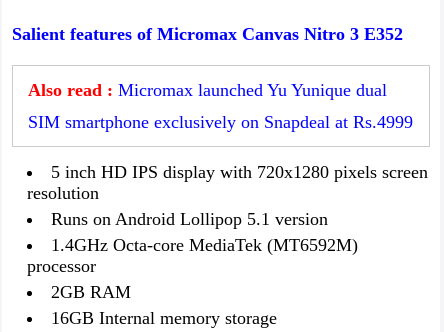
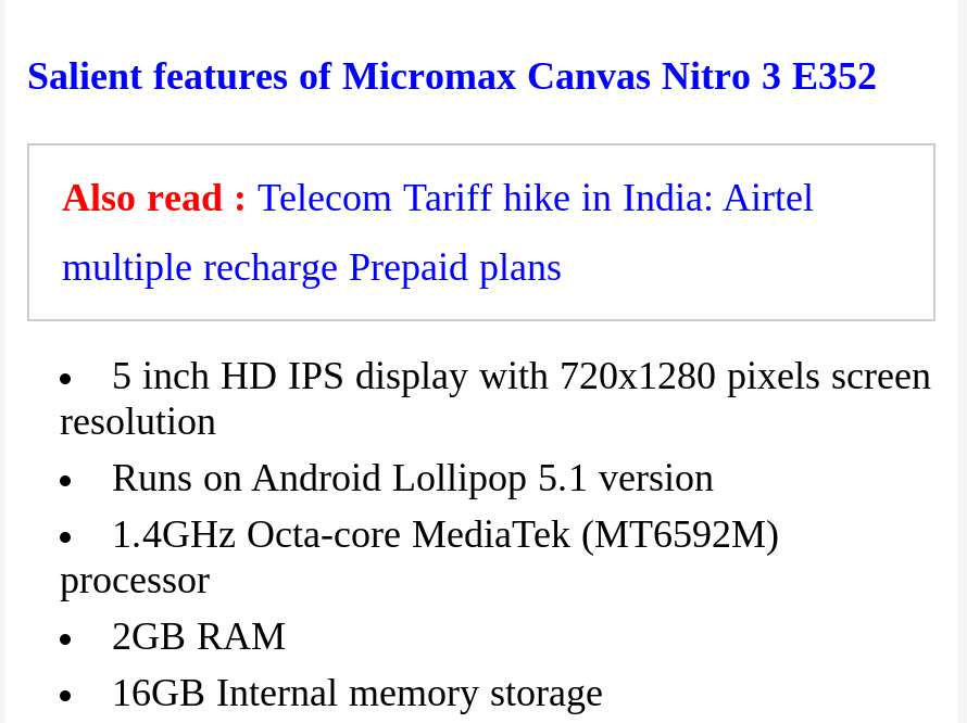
- Also read : Micromax launched Yu Yunique dual
+ Also read : Telecom Tariff hike in India: Airtel

- SIM smartphone exclusively on Snapdeal at Rs.4999
+ multiple recharge Prepaid plans
